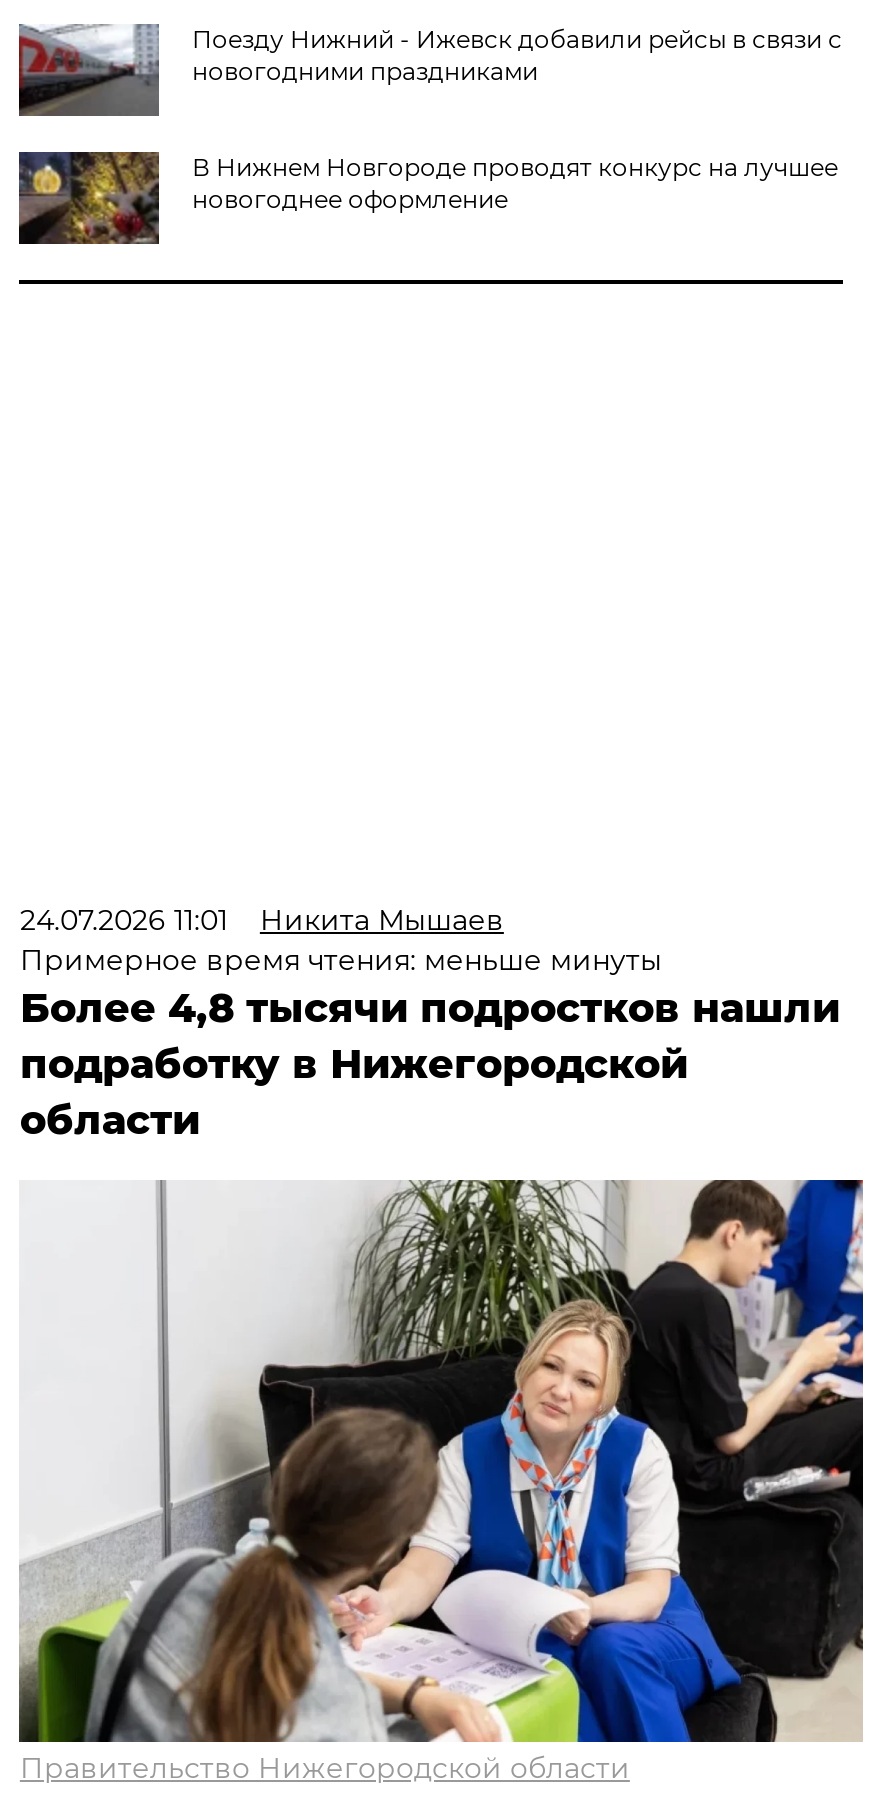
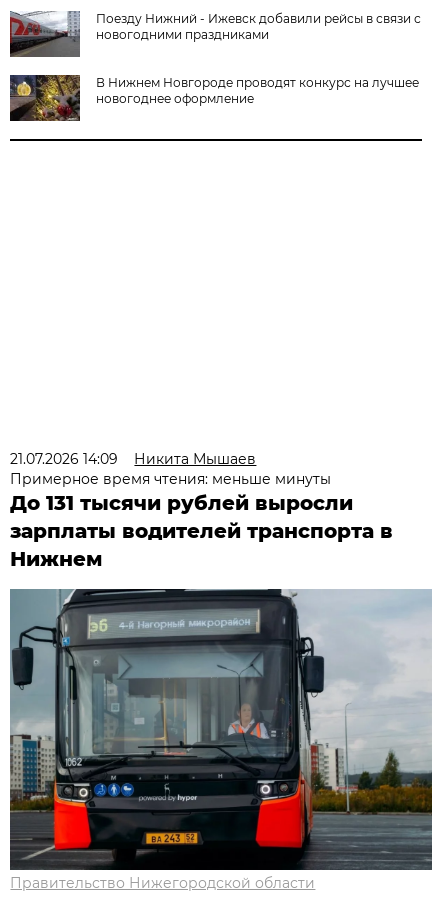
- 24.07.2026 11:01 Никита Мышаев
+ 21.07.2026 14:09 Никита Мышаев

- Более 4,8 тысячи подростков нашли
- подработку в Нижегородской
- области
+ До 131 тысячи рублей выросли
+ зарплаты водителей транспорта в
+ Нижнем

- [image]
+ [image]
